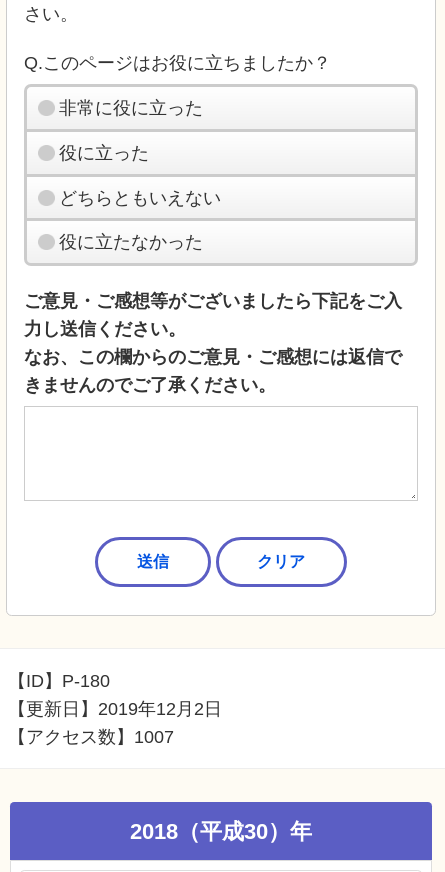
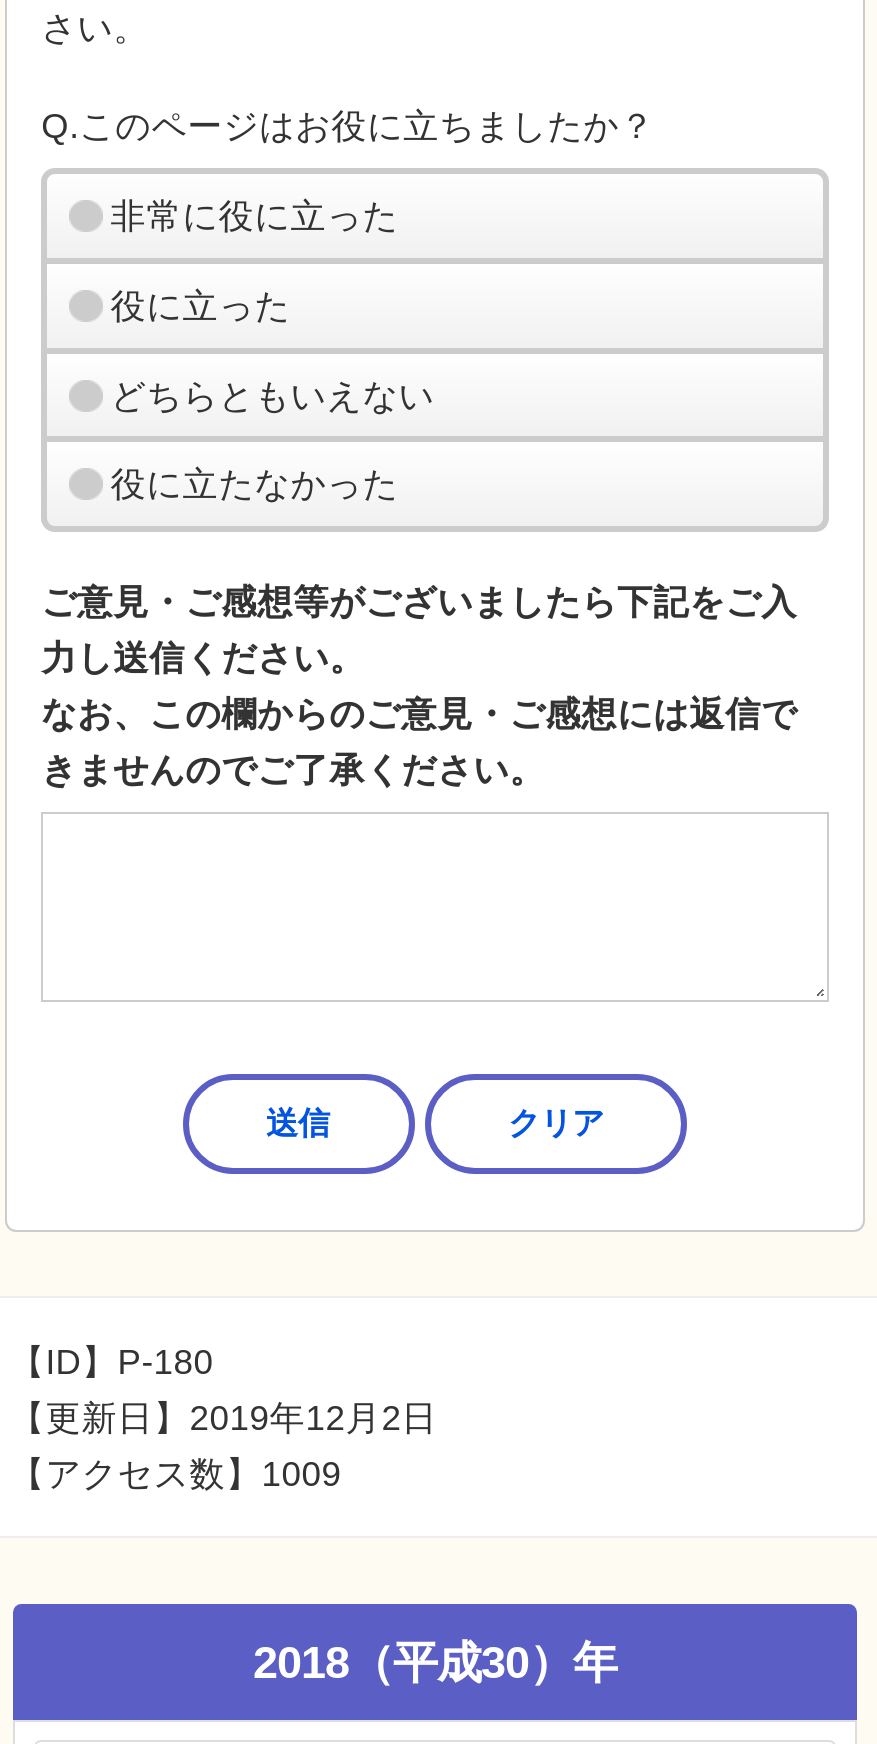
- 【アクセス数】1007
+ 【アクセス数】1009
